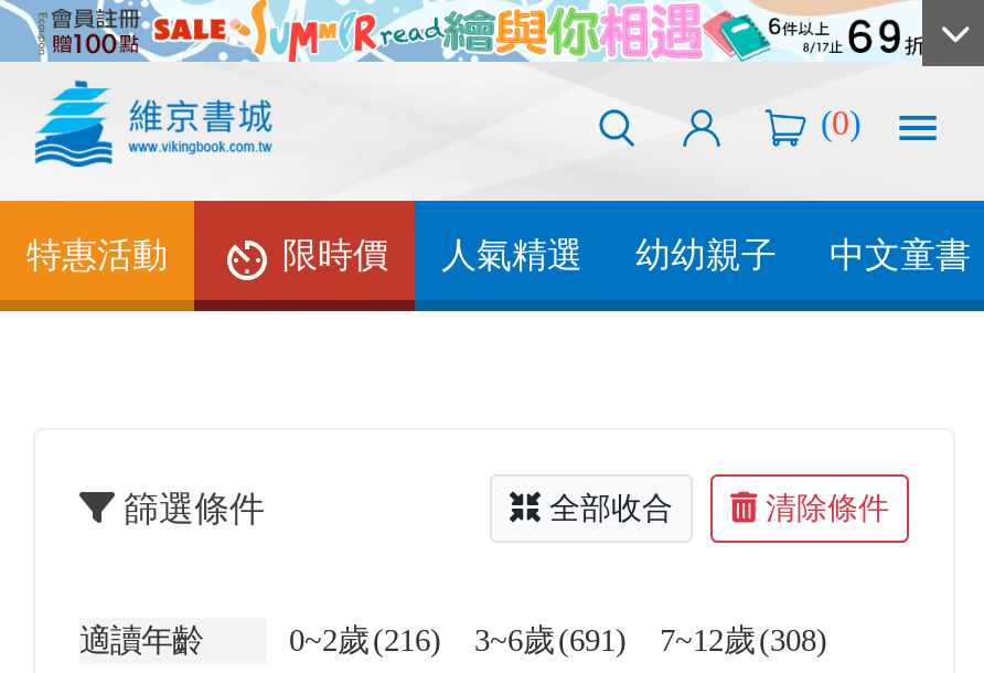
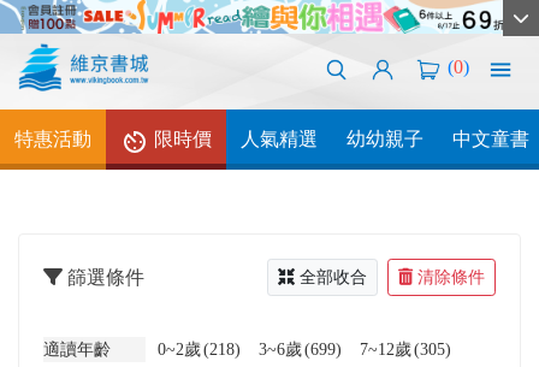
- 0~2歲 (216)
+ 0~2歲 (218)

- 3~6歲 (691)
+ 3~6歲 (699)

- 7~12歲 (308)
+ 7~12歲 (305)
